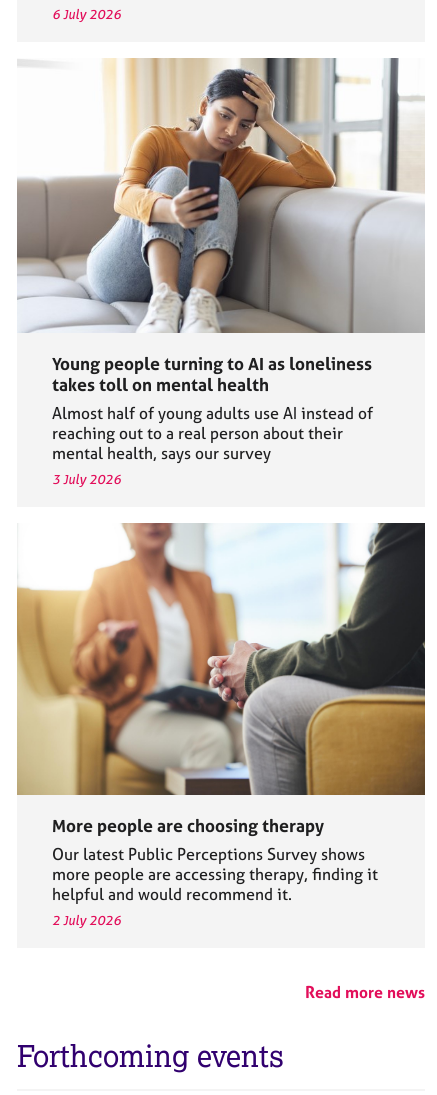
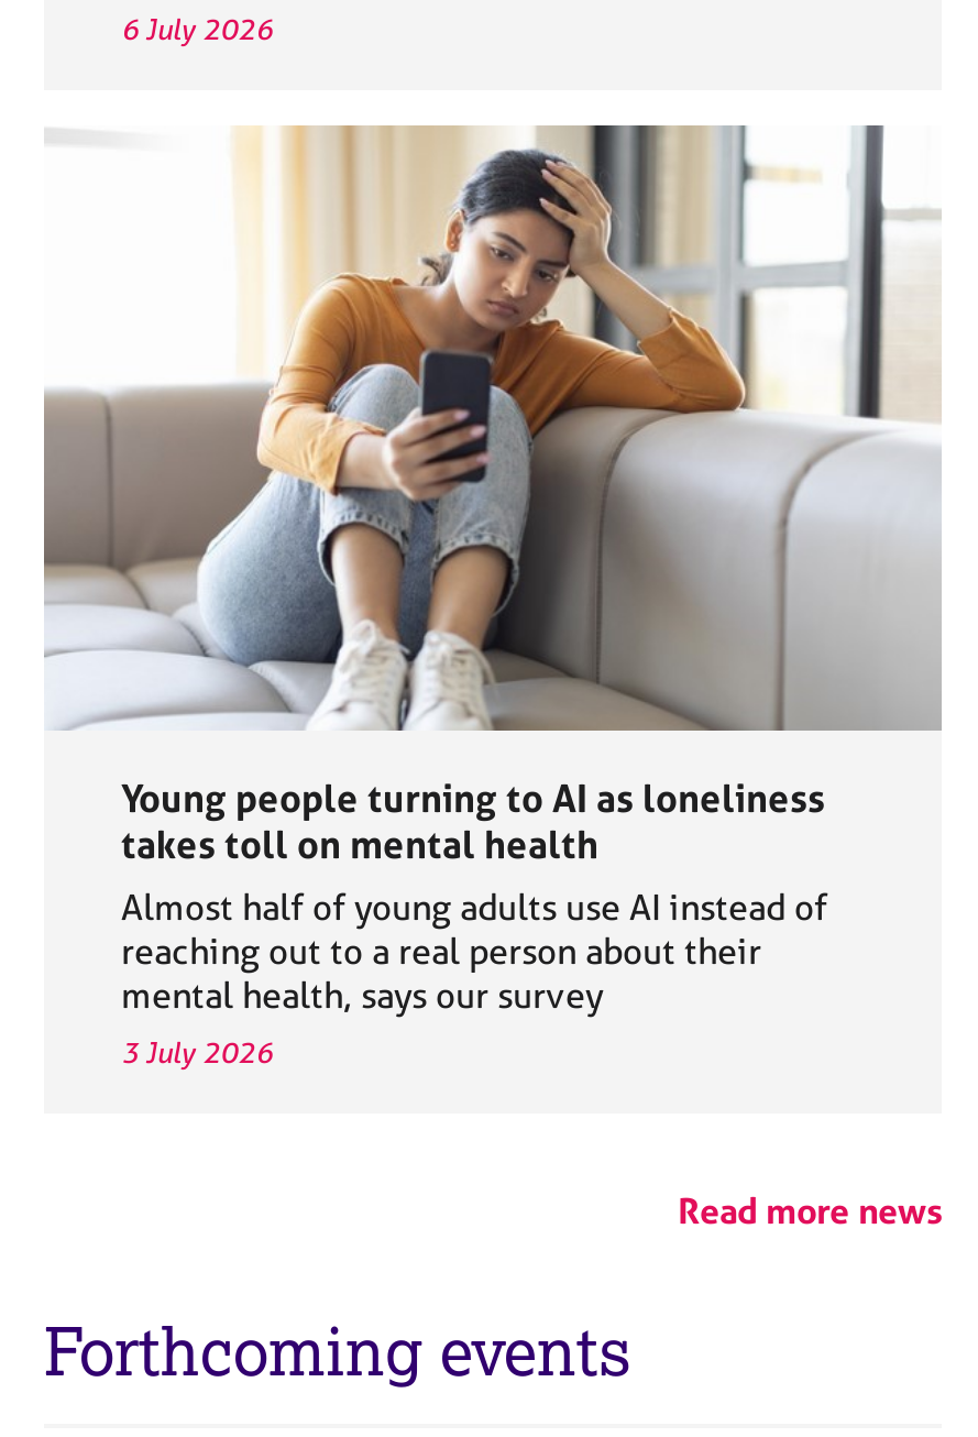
- [image]
- More people are choosing therapy
- Our latest Public Perceptions Survey shows
- more people are accessing therapy, finding it
- helpful and would recommend it.
- 2 July 2026
